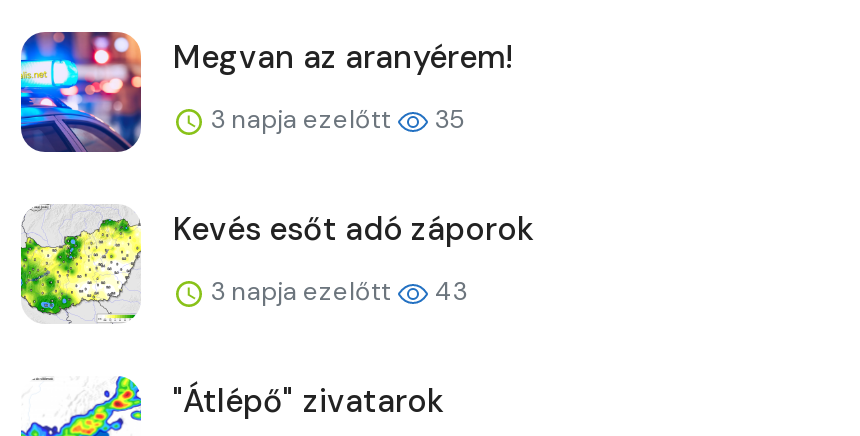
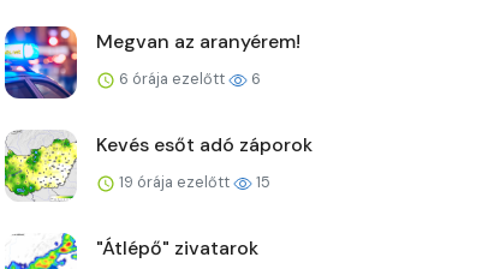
- 3 napja ezelőtt
+ 6 órája ezelőtt

- 35
+ 6

- 3 napja ezelőtt
+ 19 órája ezelőtt

- 43
+ 15
